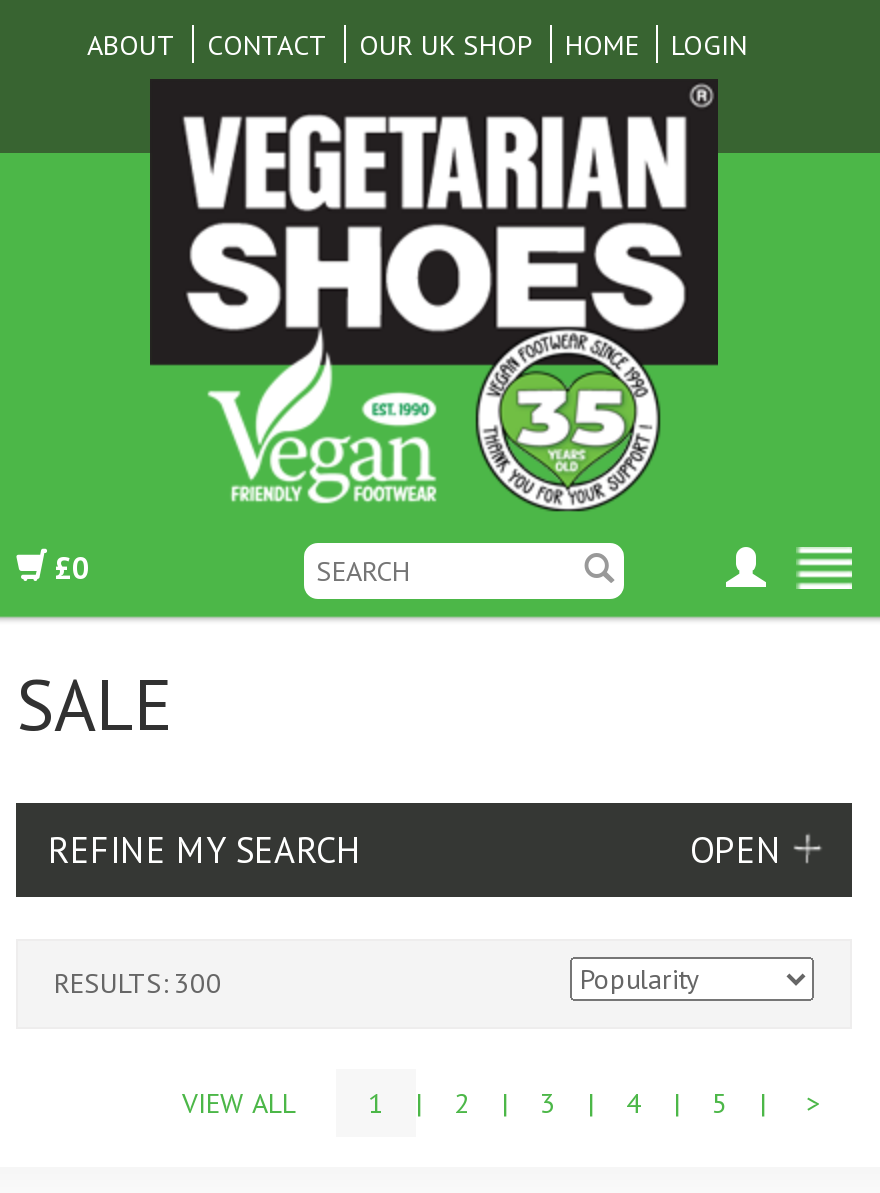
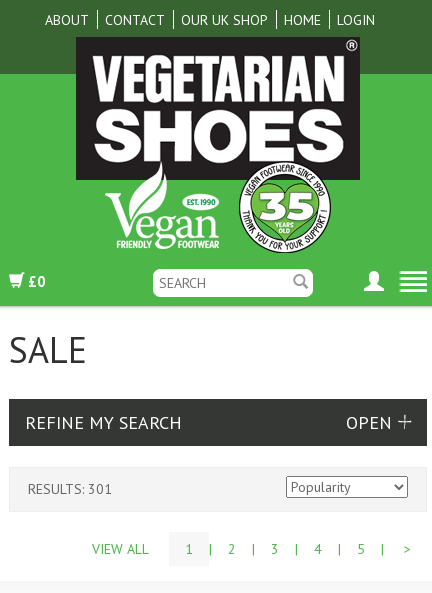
- RESULTS: 300
+ RESULTS: 301
